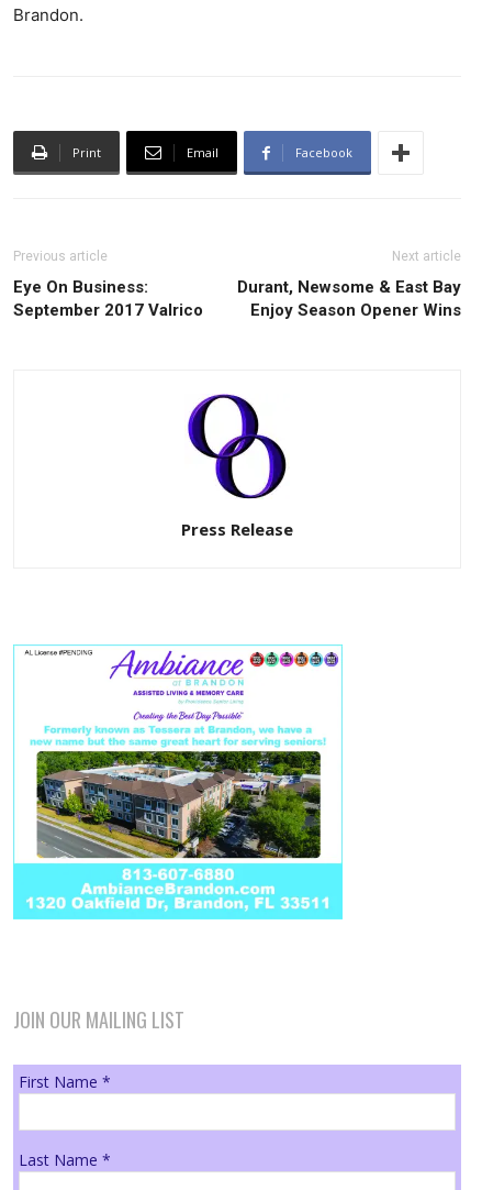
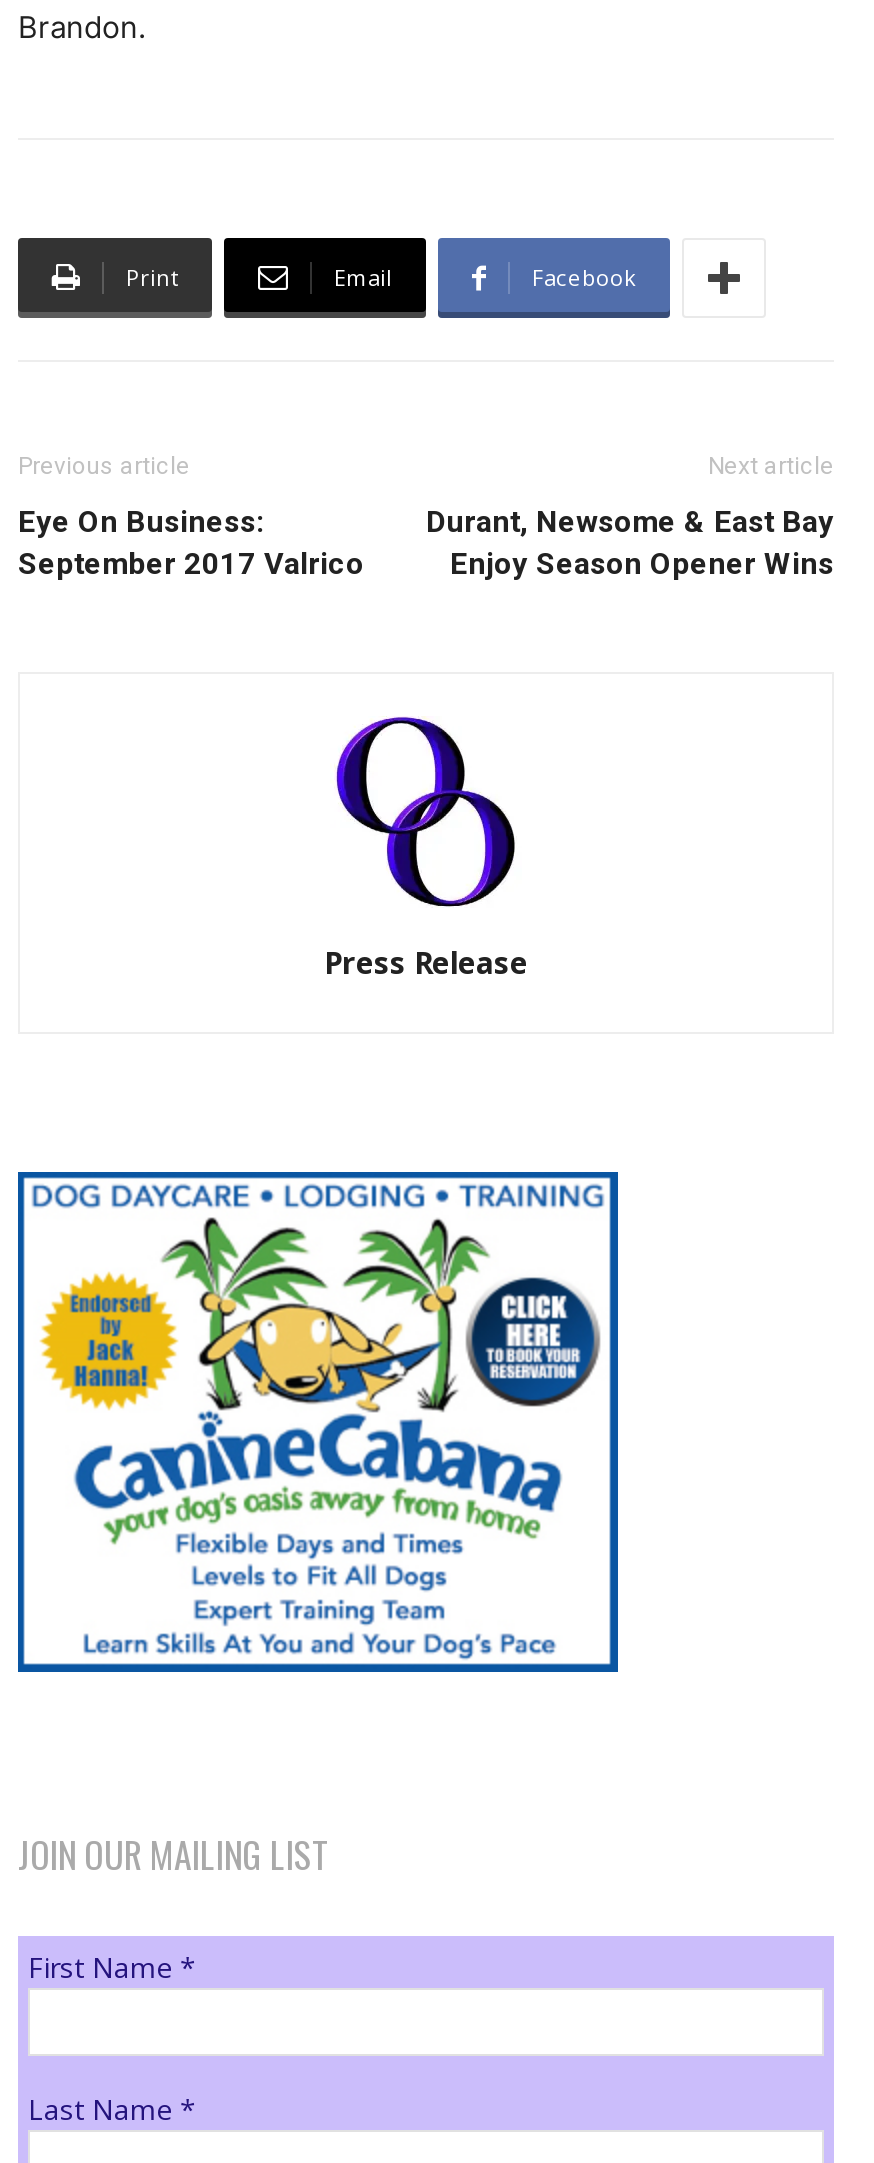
- [image]
+ [image]
